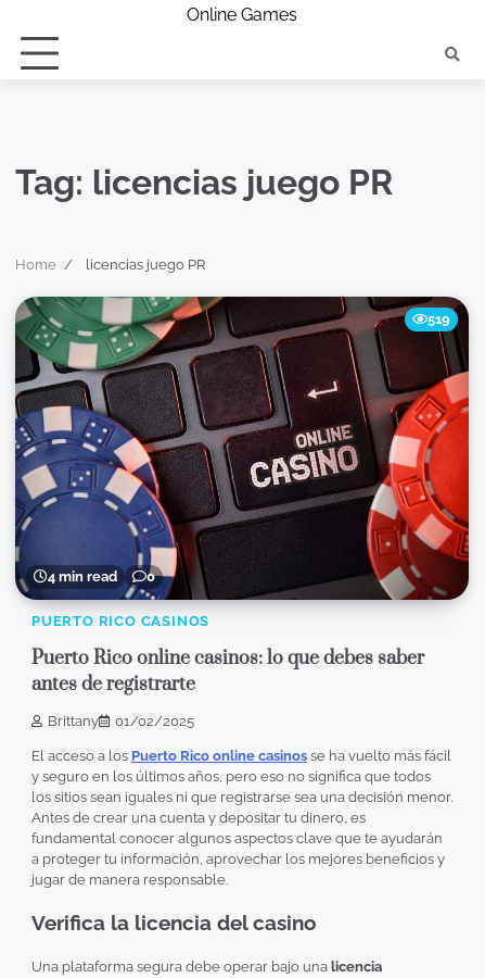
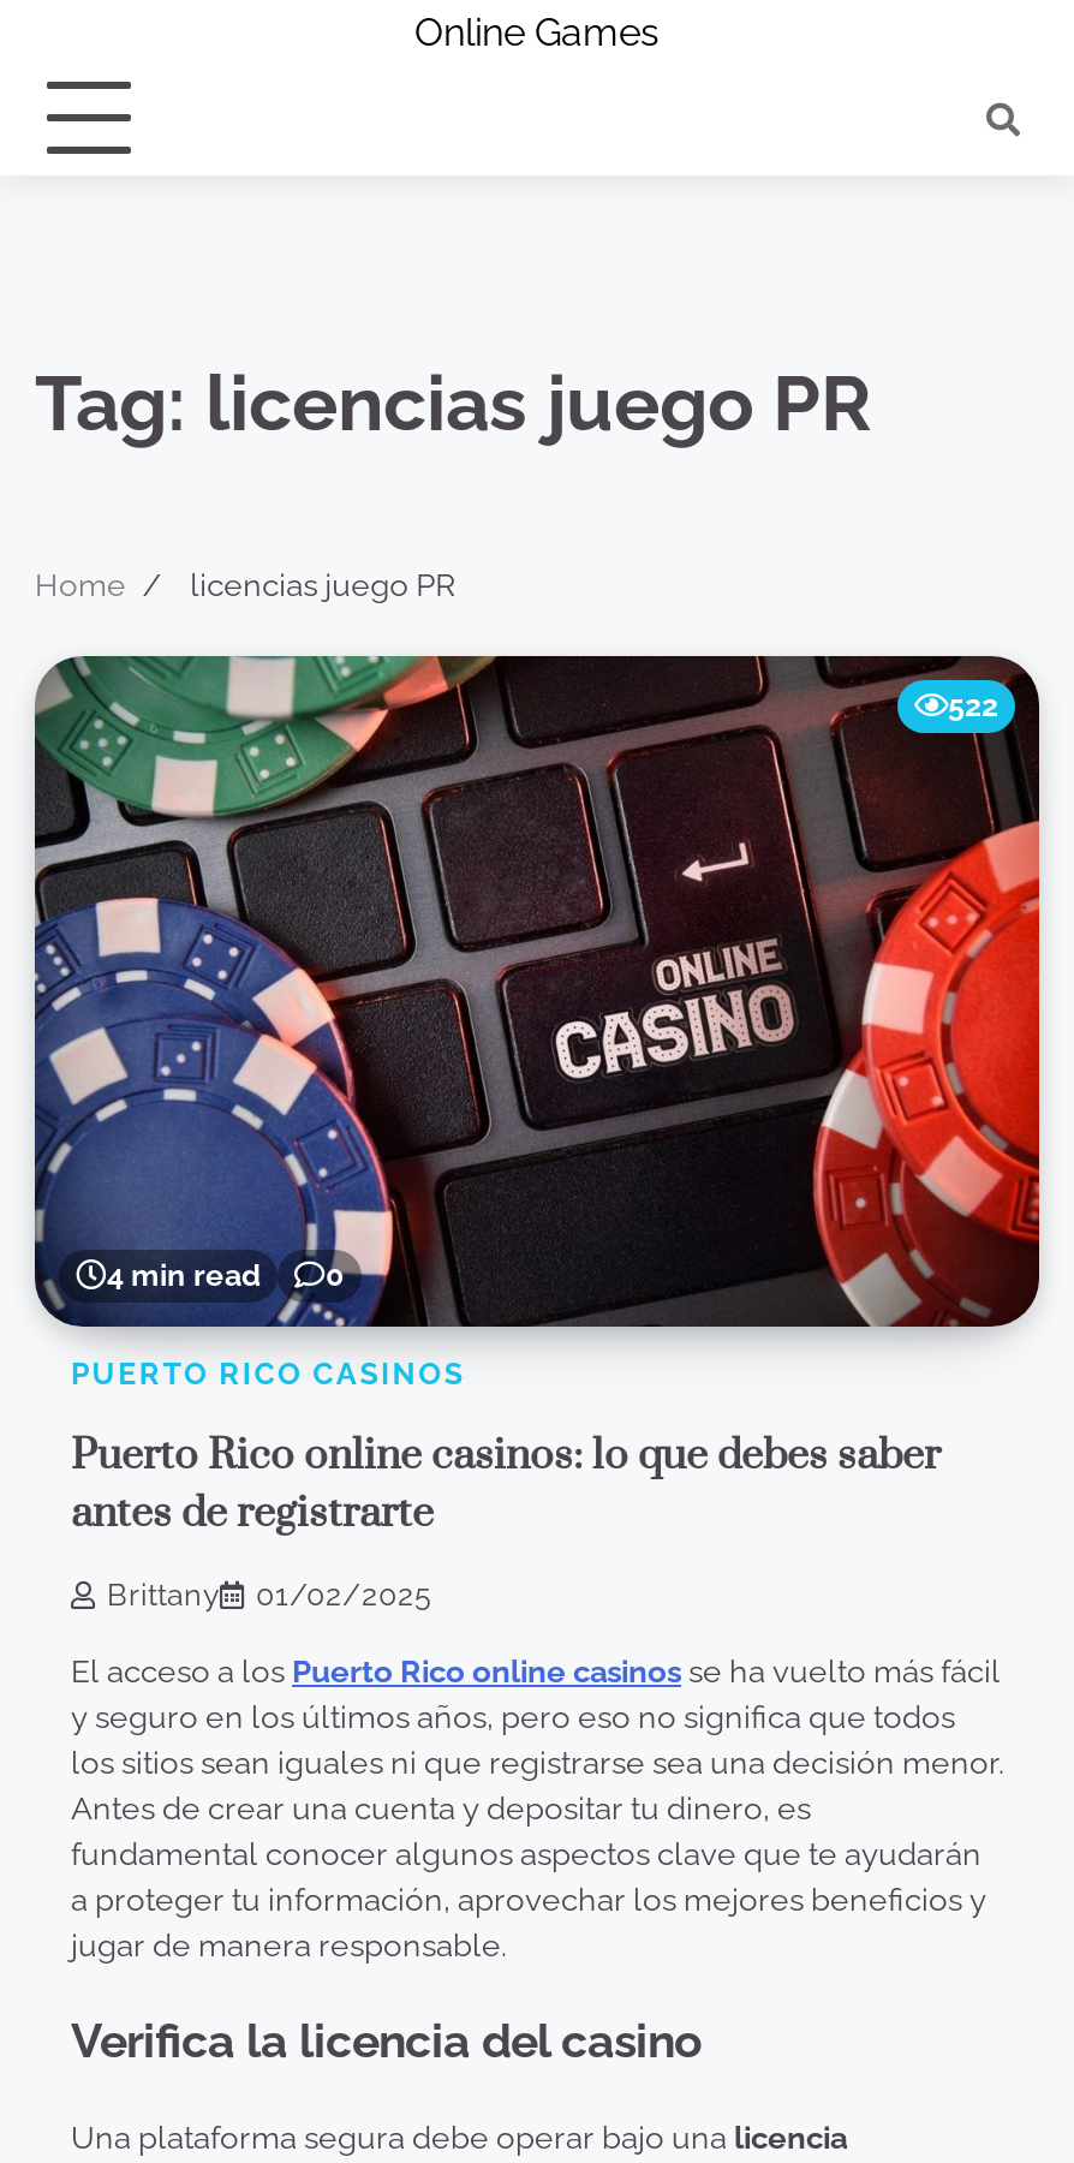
- 519
+ 522
